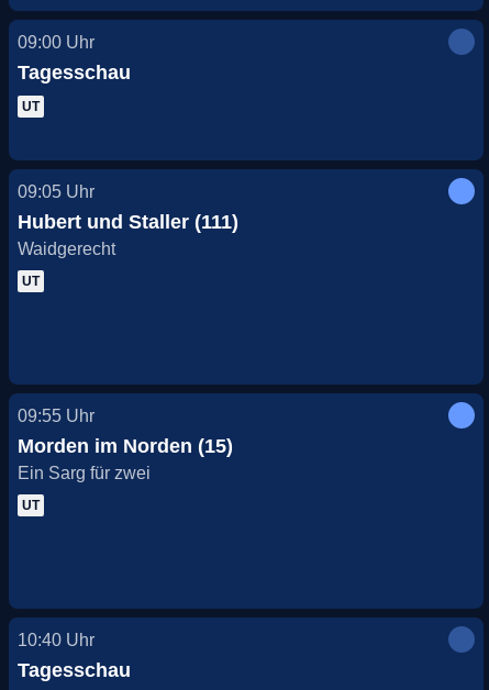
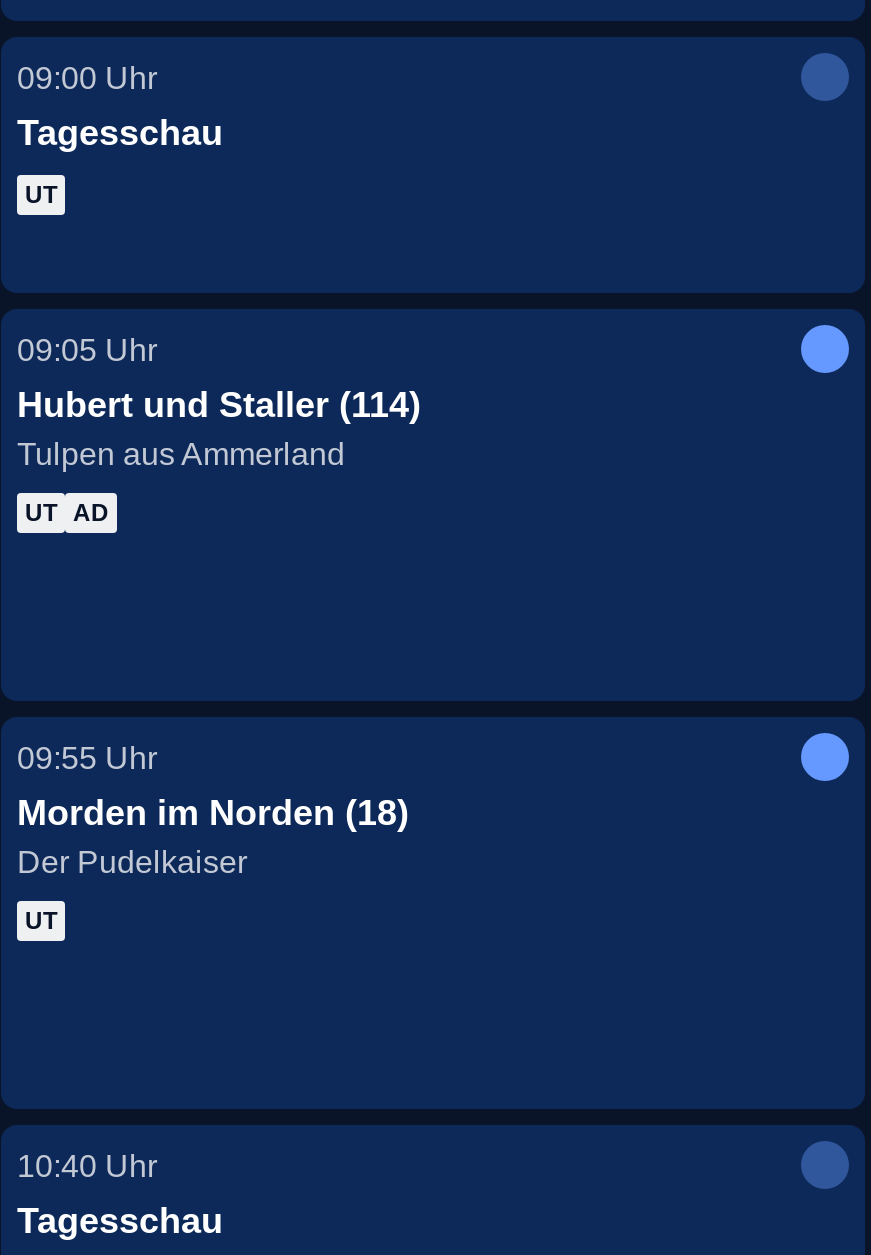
- Hubert und Staller (111)
- Waidgerecht
+ Hubert und Staller (114)
+ Tulpen aus Ammerland

- UT
+ UT AD

- Morden im Norden (15)
- Ein Sarg für zwei
+ Morden im Norden (18)
+ Der Pudelkaiser
